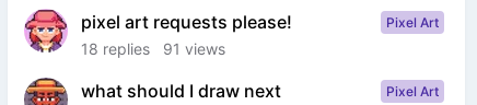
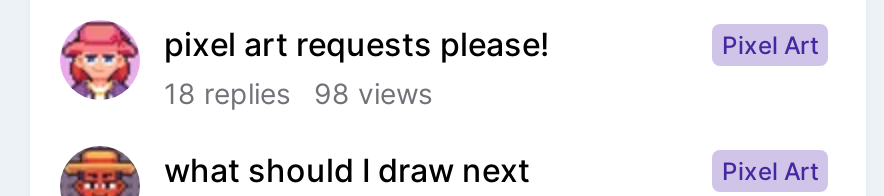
- 18 replies 91 views
+ 18 replies 98 views
